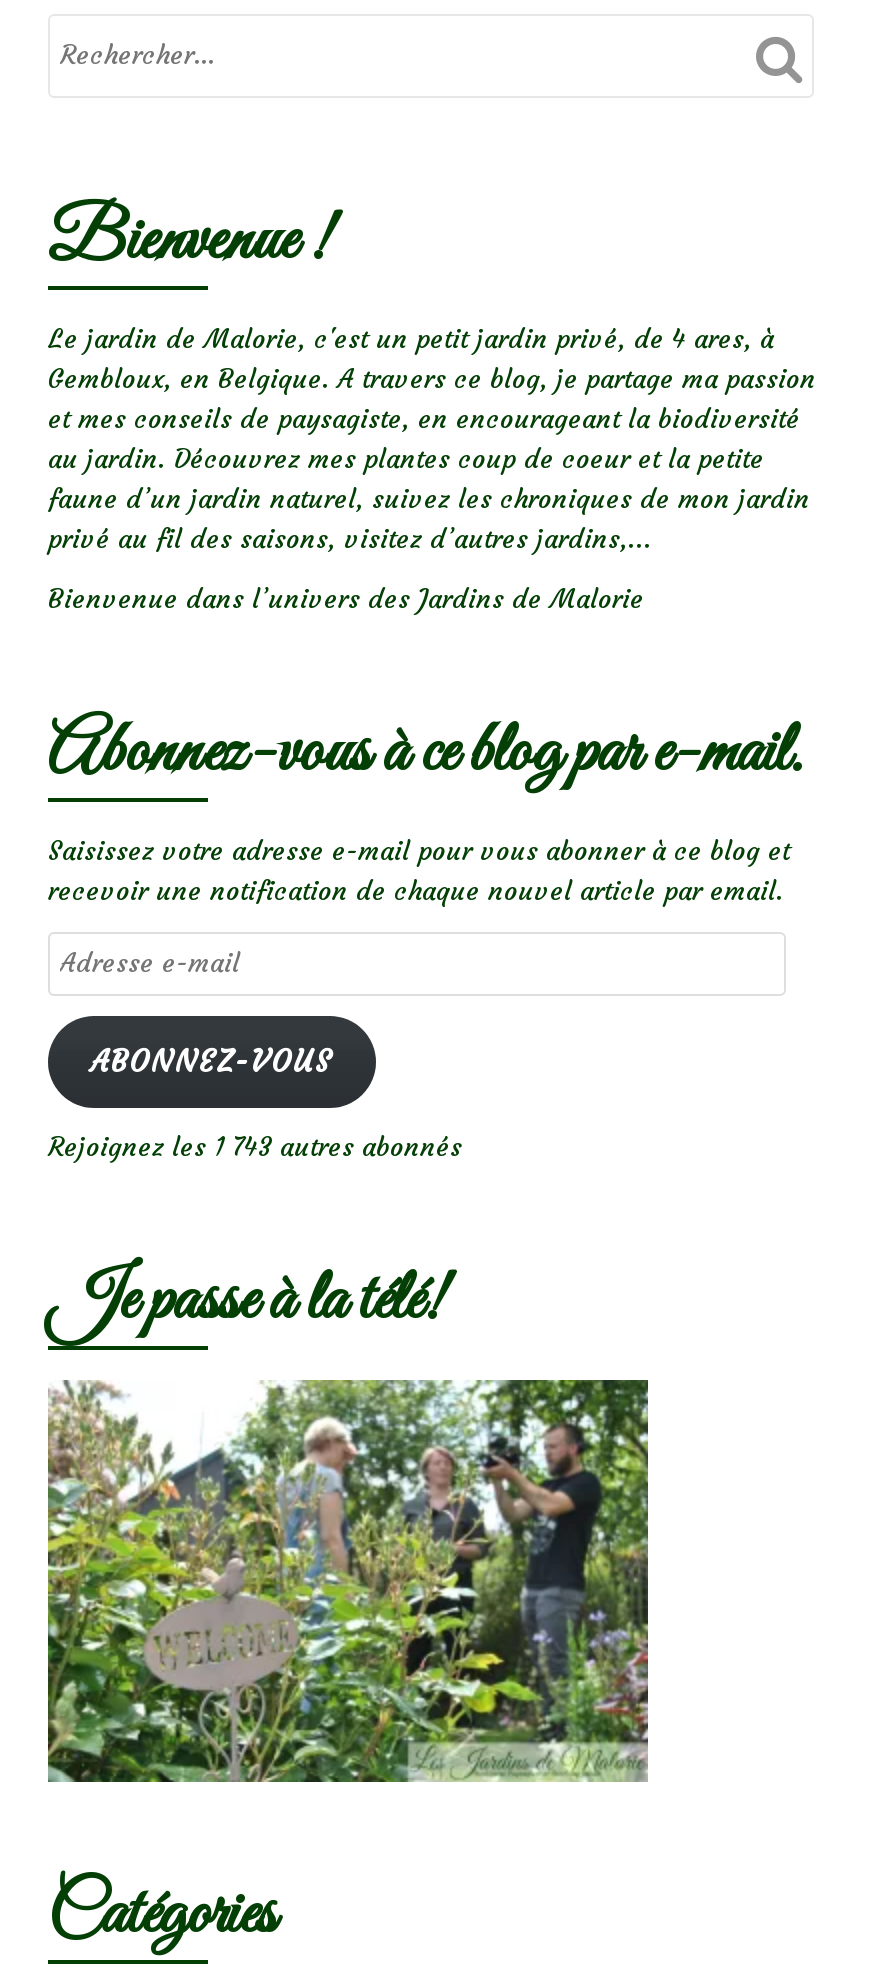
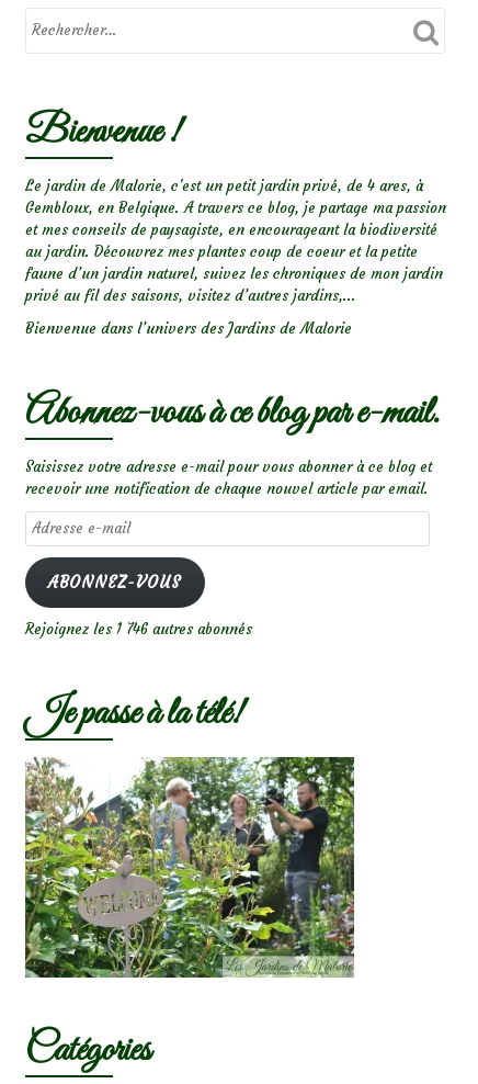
- Rejoignez les 1 743 autres abonnés
+ Rejoignez les 1 746 autres abonnés
